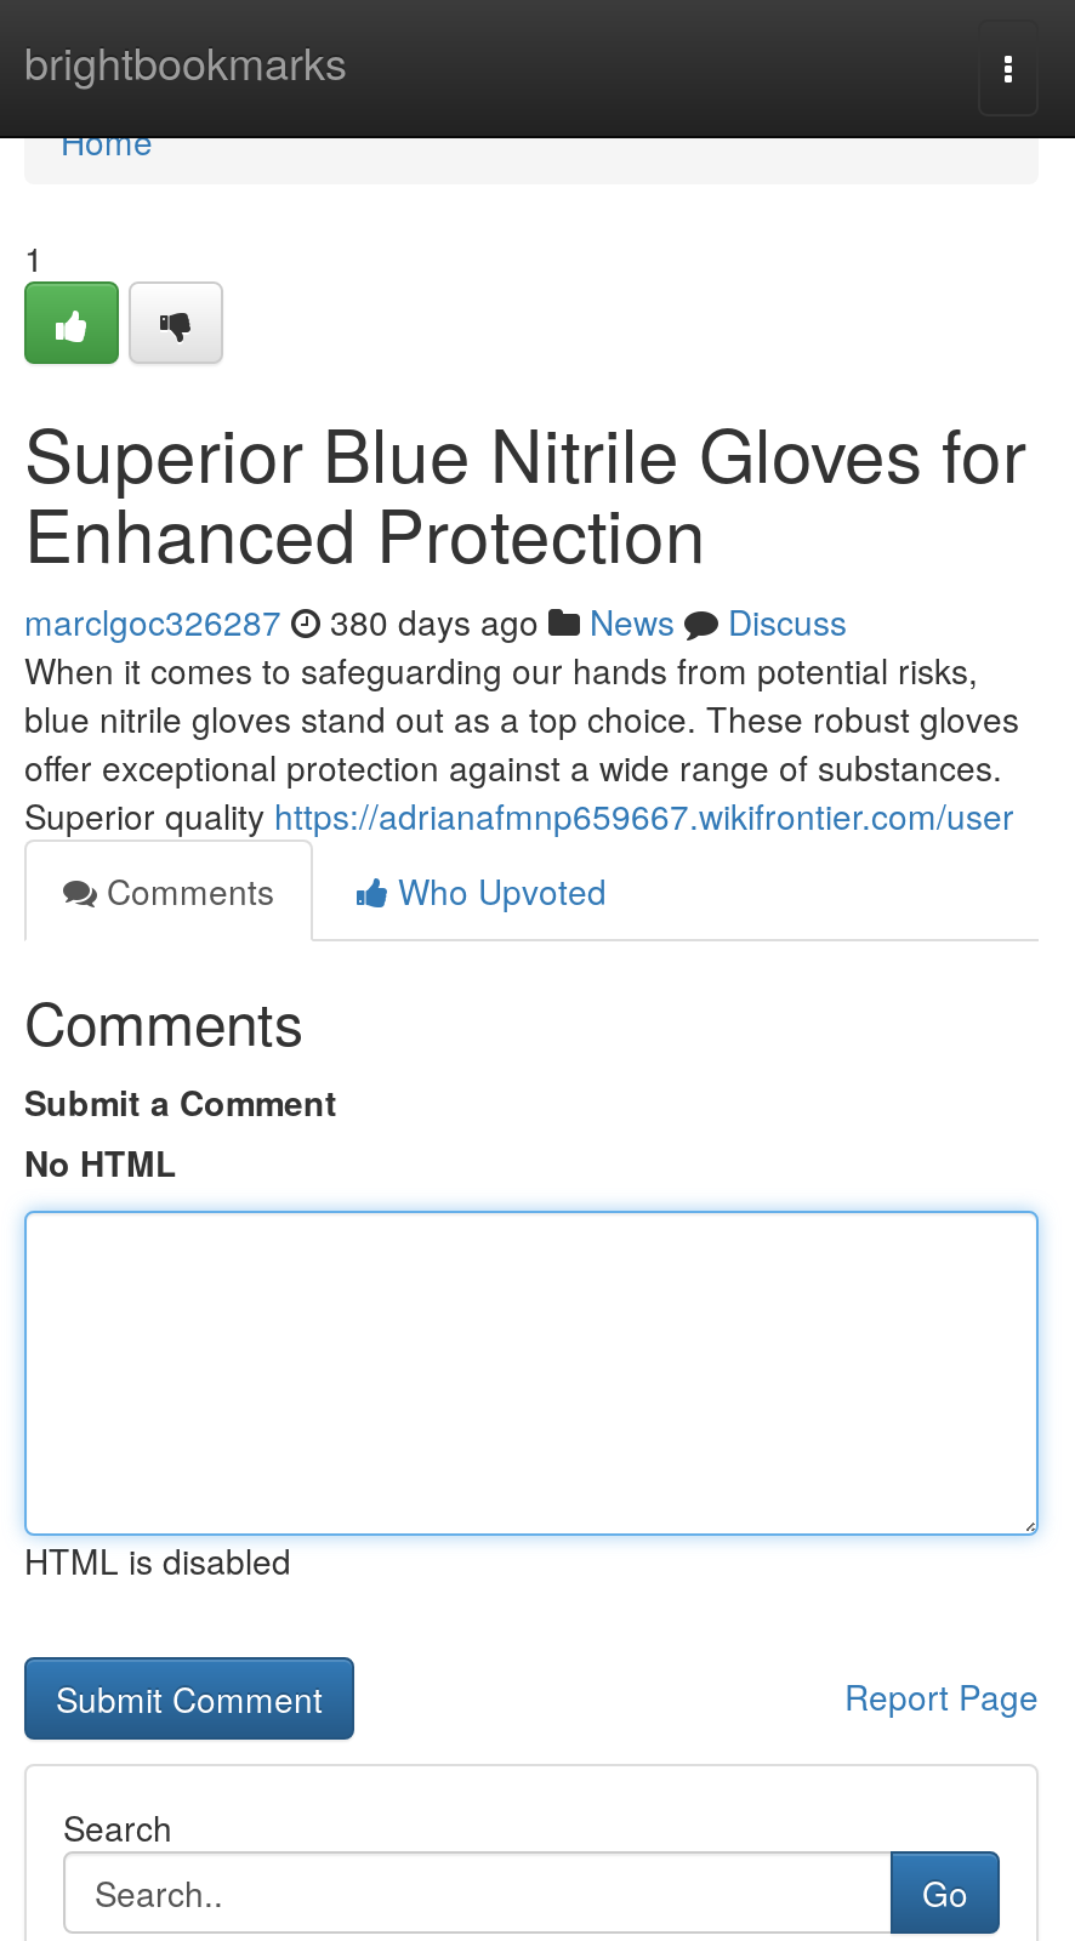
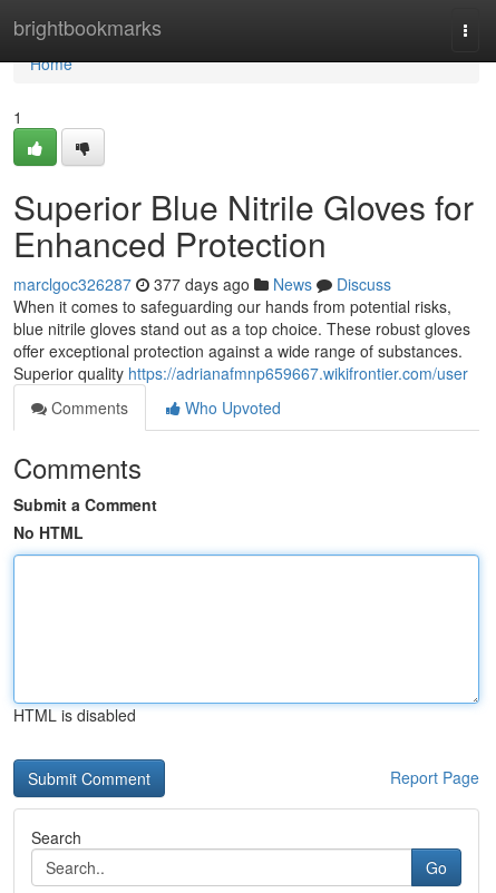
- marclgoc326287 380 days ago News Discuss
+ marclgoc326287 377 days ago News Discuss
